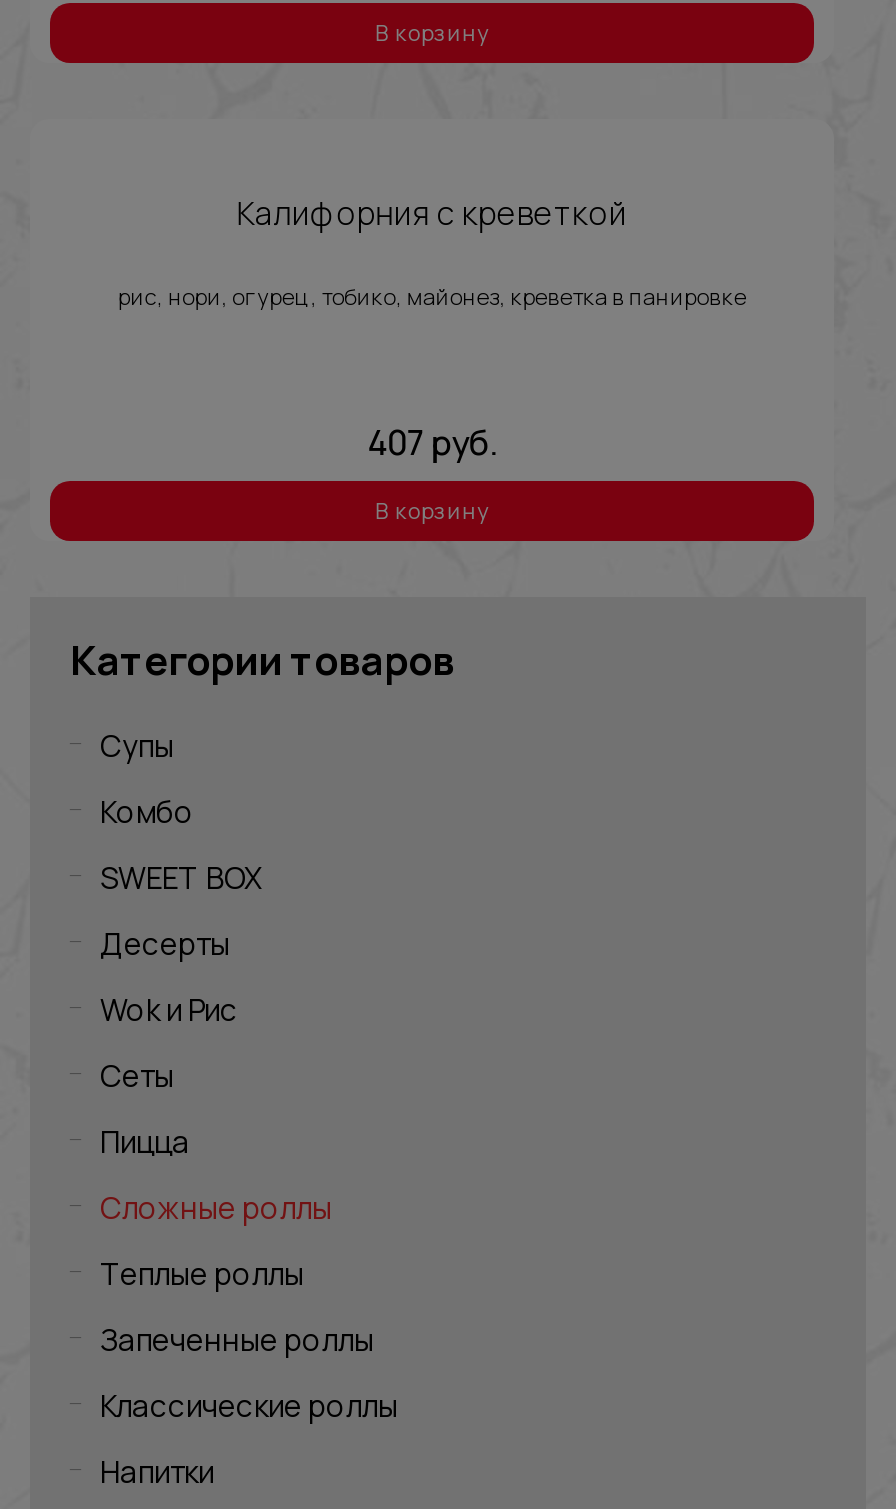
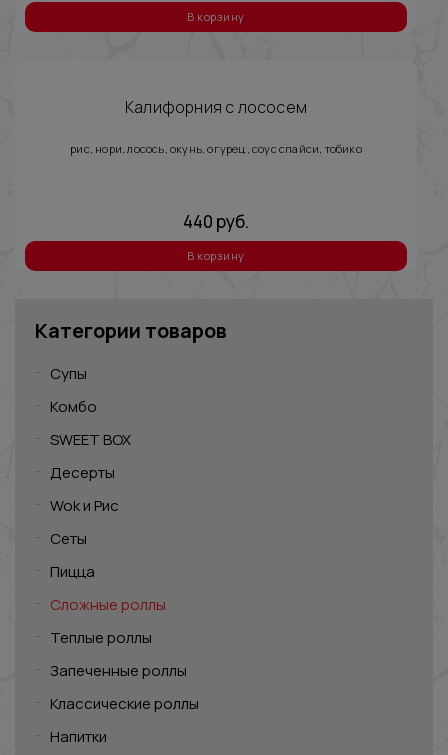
- Калифорния с креветкой
+ Калифорния с лососем

- рис, нори, огурец, тобико, майонез, креветка в панировке
+ рис, нори, лосось, окунь, огурец, соус спайси, тобико

- 407 руб.
+ 440 руб.
